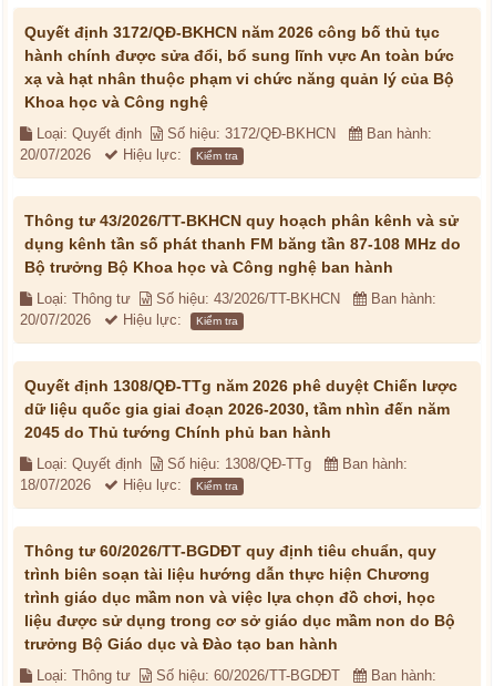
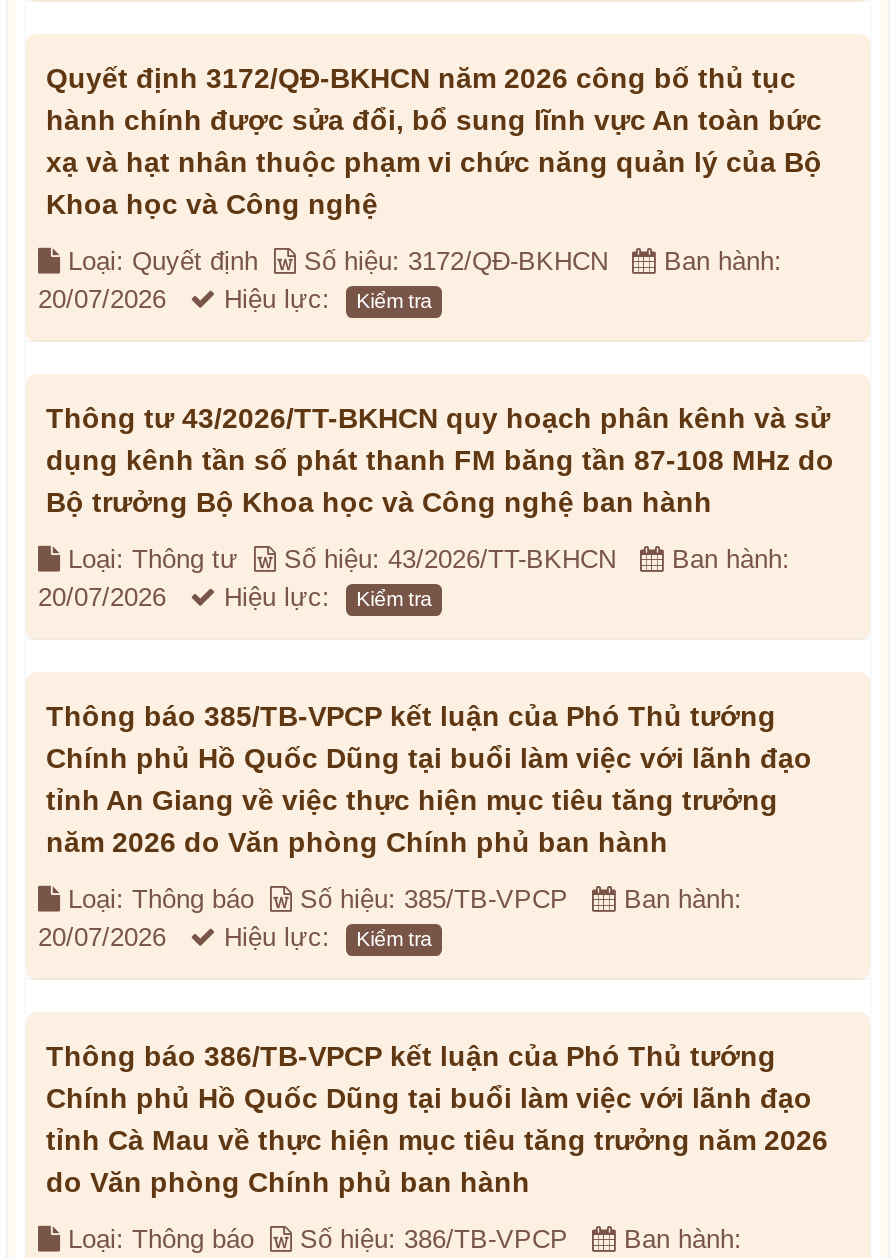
- Quyết định 1308/QĐ-TTg năm 2026 phê duyệt Chiến lược
- dữ liệu quốc gia giai đoạn 2026-2030, tầm nhìn đến năm
- 2045 do Thủ tướng Chính phủ ban hành
+ Thông báo 385/TB-VPCP kết luận của Phó Thủ tướng
+ Chính phủ Hồ Quốc Dũng tại buổi làm việc với lãnh đạo
+ tỉnh An Giang về việc thực hiện mục tiêu tăng trưởng
+ năm 2026 do Văn phòng Chính phủ ban hành

- Loại: Quyết định
- Số hiệu: 1308/QĐ-TTg
+ Loại: Thông báo
+ Số hiệu: 385/TB-VPCP

moved down: Ban hành: | Hiệu lực: | Kiểm tra

- 18/07/2026 Hiệu lực: Kiểm tra
+ 20/07/2026 Hiệu lực: Kiểm tra

- Thông tư 60/2026/TT-BGDĐT quy định tiêu chuẩn, quy
- trình biên soạn tài liệu hướng dẫn thực hiện Chương
- trình giáo dục mầm non và việc lựa chọn đồ chơi, học
- liệu được sử dụng trong cơ sở giáo dục mầm non do Bộ
- trưởng Bộ Giáo dục và Đào tạo ban hành
+ Thông báo 386/TB-VPCP kết luận của Phó Thủ tướng
+ Chính phủ Hồ Quốc Dũng tại buổi làm việc với lãnh đạo
+ tỉnh Cà Mau về thực hiện mục tiêu tăng trưởng năm 2026
+ do Văn phòng Chính phủ ban hành

- Loại: Thông tư
- Số hiệu: 60/2026/TT-BGDĐT
+ Loại: Thông báo
+ Số hiệu: 386/TB-VPCP
